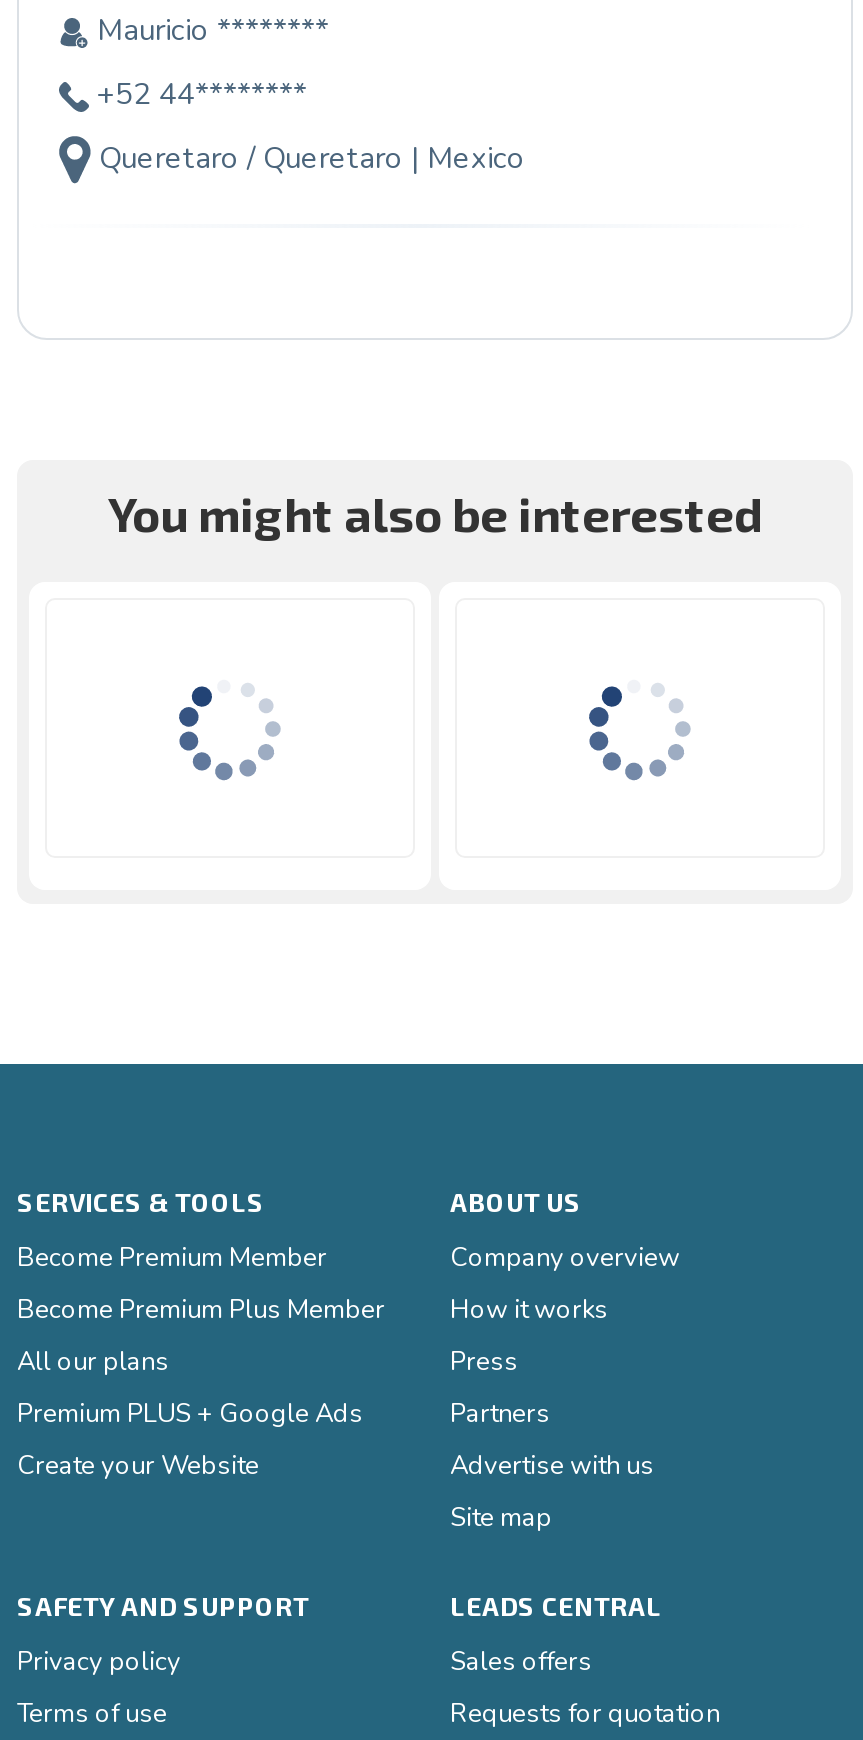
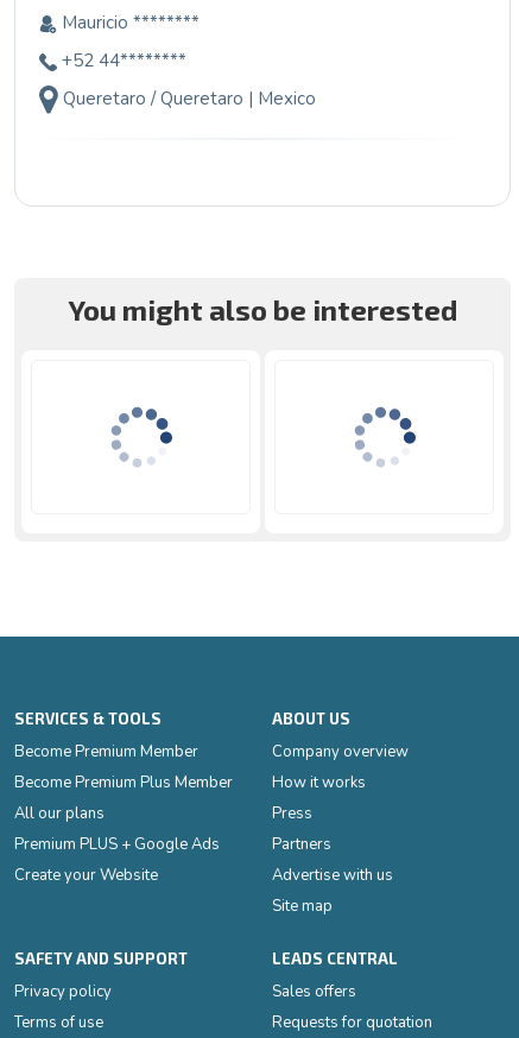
- [image]
+ [image]

- [image]
+ [image]
